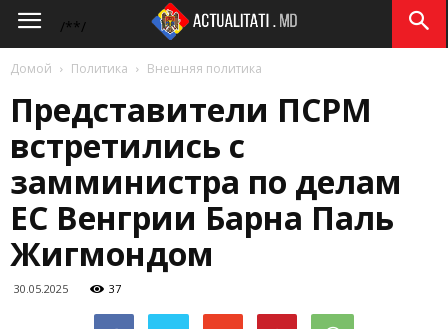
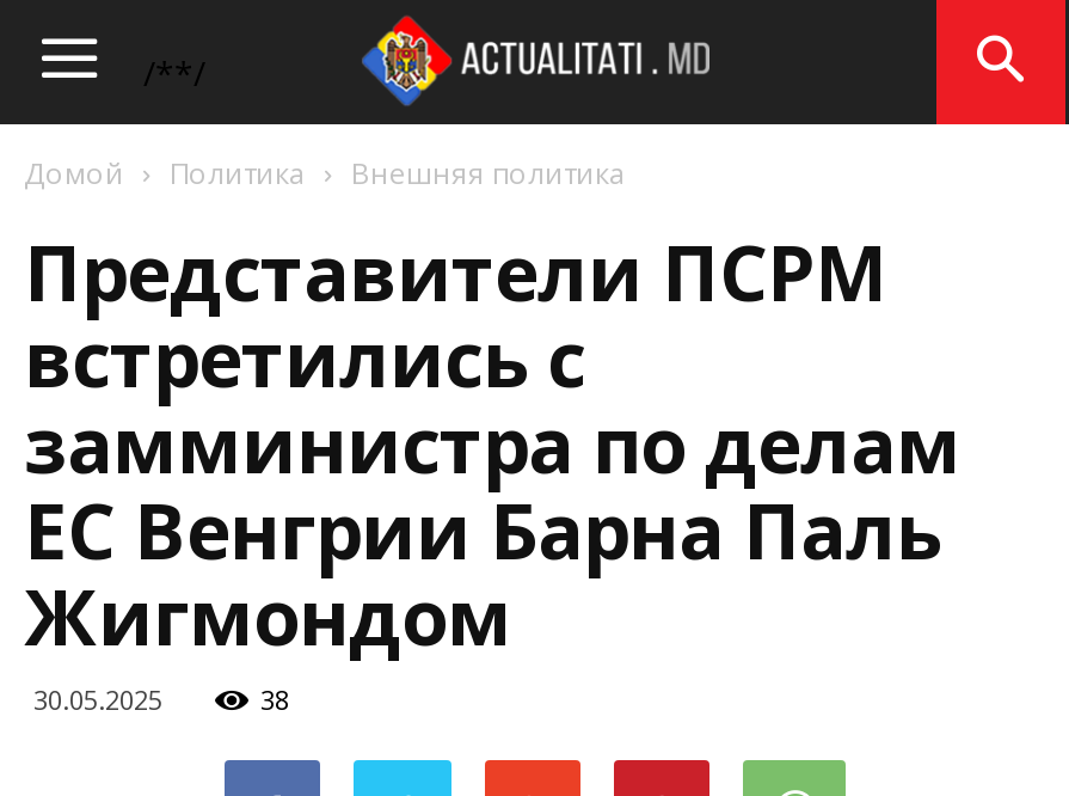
- 37
+ 38
